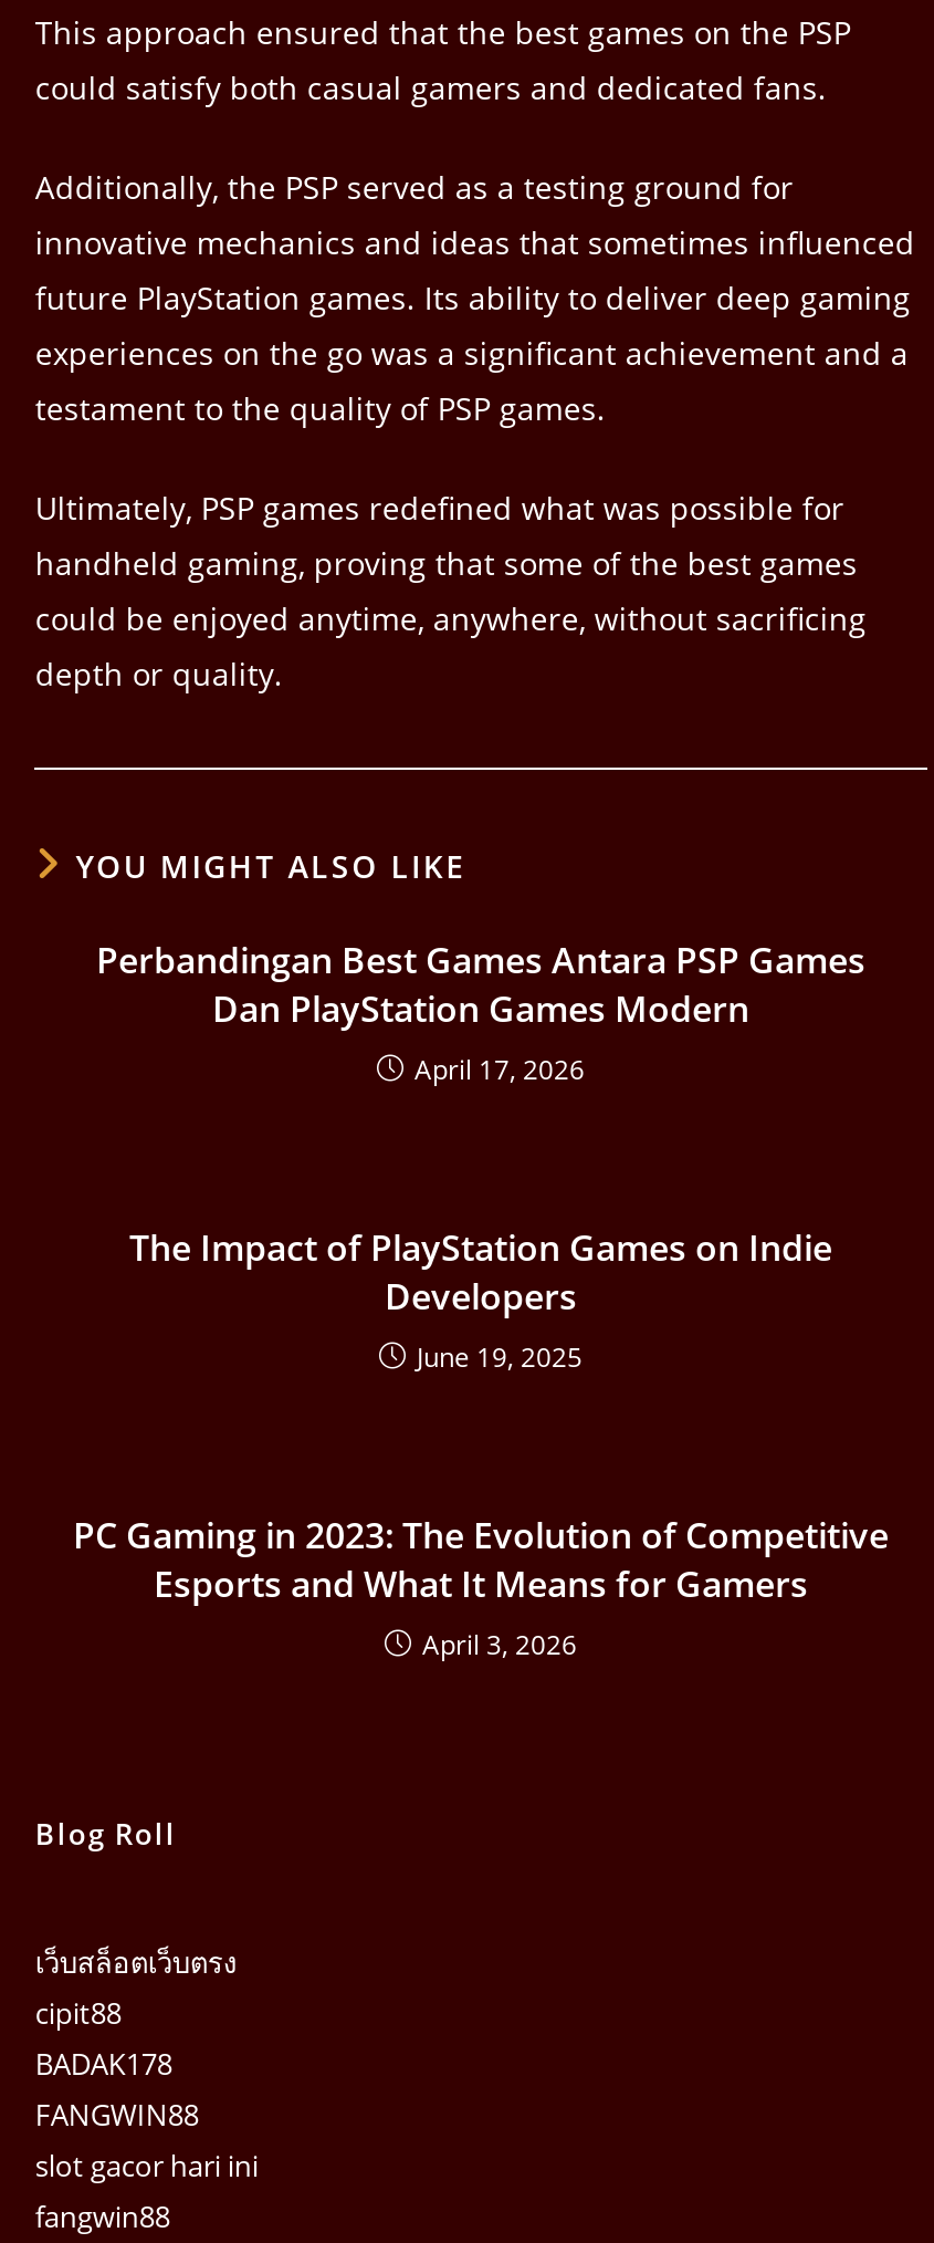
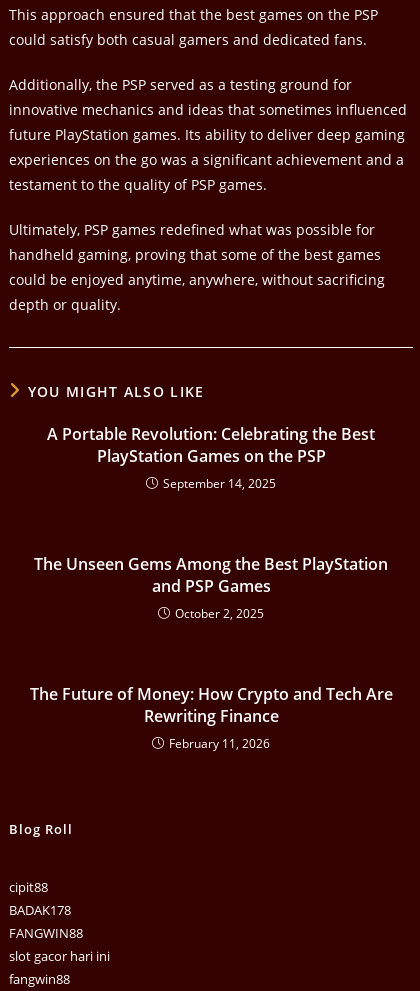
- Perbandingan Best Games Antara PSP Games
- Dan PlayStation Games Modern
- April 17, 2026
+ A Portable Revolution: Celebrating the Best
+ PlayStation Games on the PSP
+ September 14, 2025

- The Impact of PlayStation Games on Indie
- Developers
- June 19, 2025
+ The Unseen Gems Among the Best PlayStation
+ and PSP Games
+ October 2, 2025

- PC Gaming in 2023: The Evolution of Competitive
- Esports and What It Means for Gamers
- April 3, 2026
+ The Future of Money: How Crypto and Tech Are
+ Rewriting Finance
+ February 11, 2026

- เว็บสล็อตเว็บตรง
